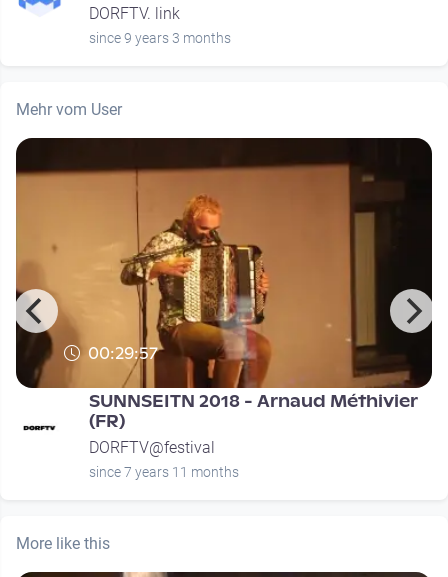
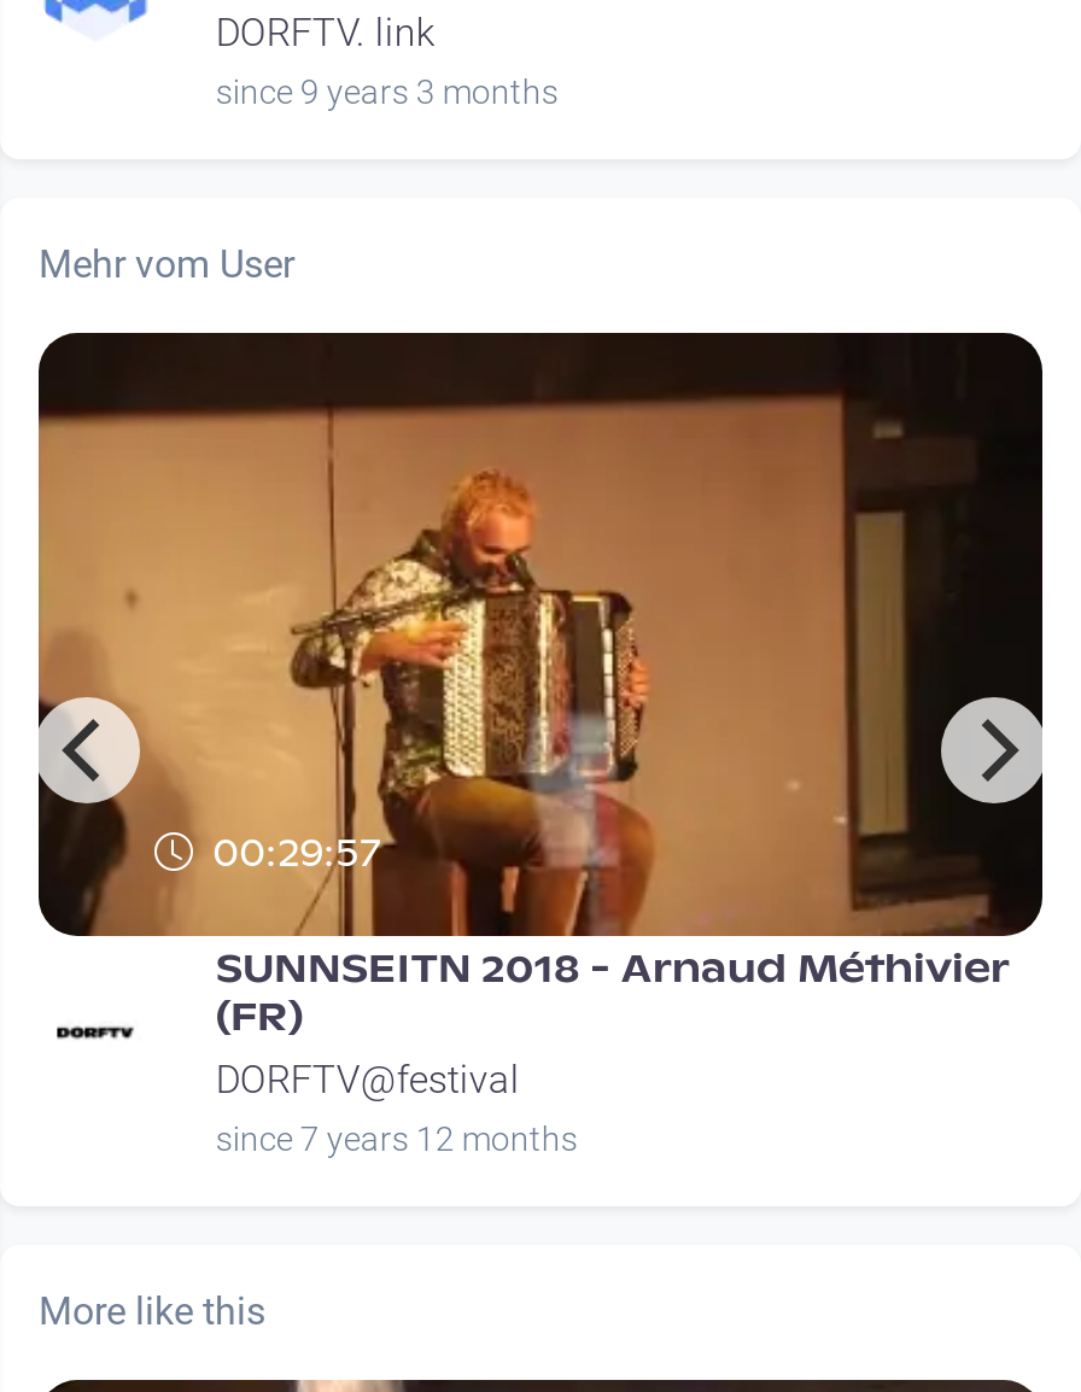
- since 7 years 11 months
+ since 7 years 12 months
